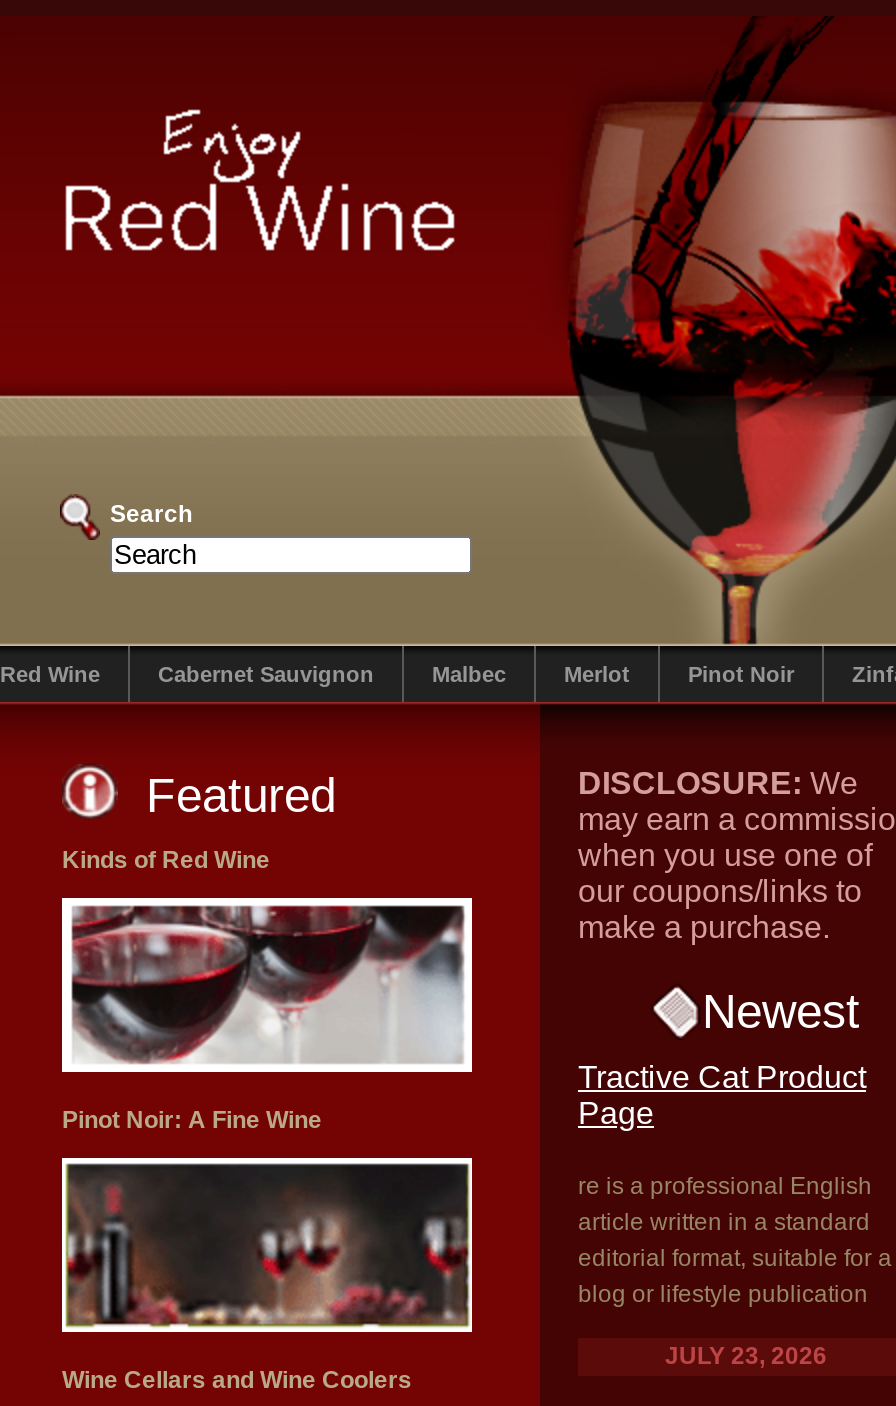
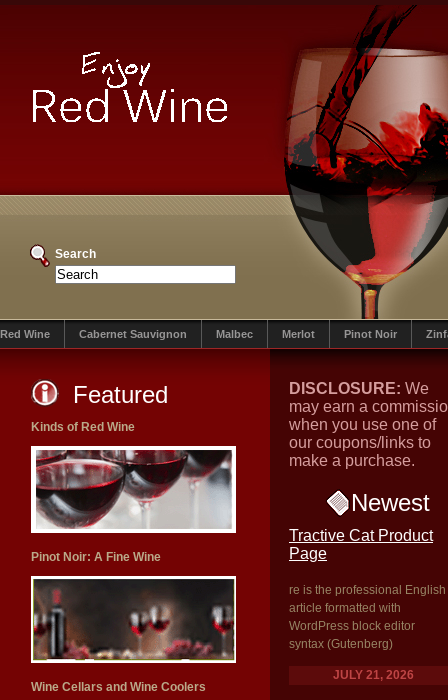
- re is a professional English
- article written in a standard
- editorial format, suitable for a
- blog or lifestyle publication
+ re is the professional English
+ article formatted with
+ WordPress block editor
+ syntax (Gutenberg)

- JULY 23, 2026
+ JULY 21, 2026
